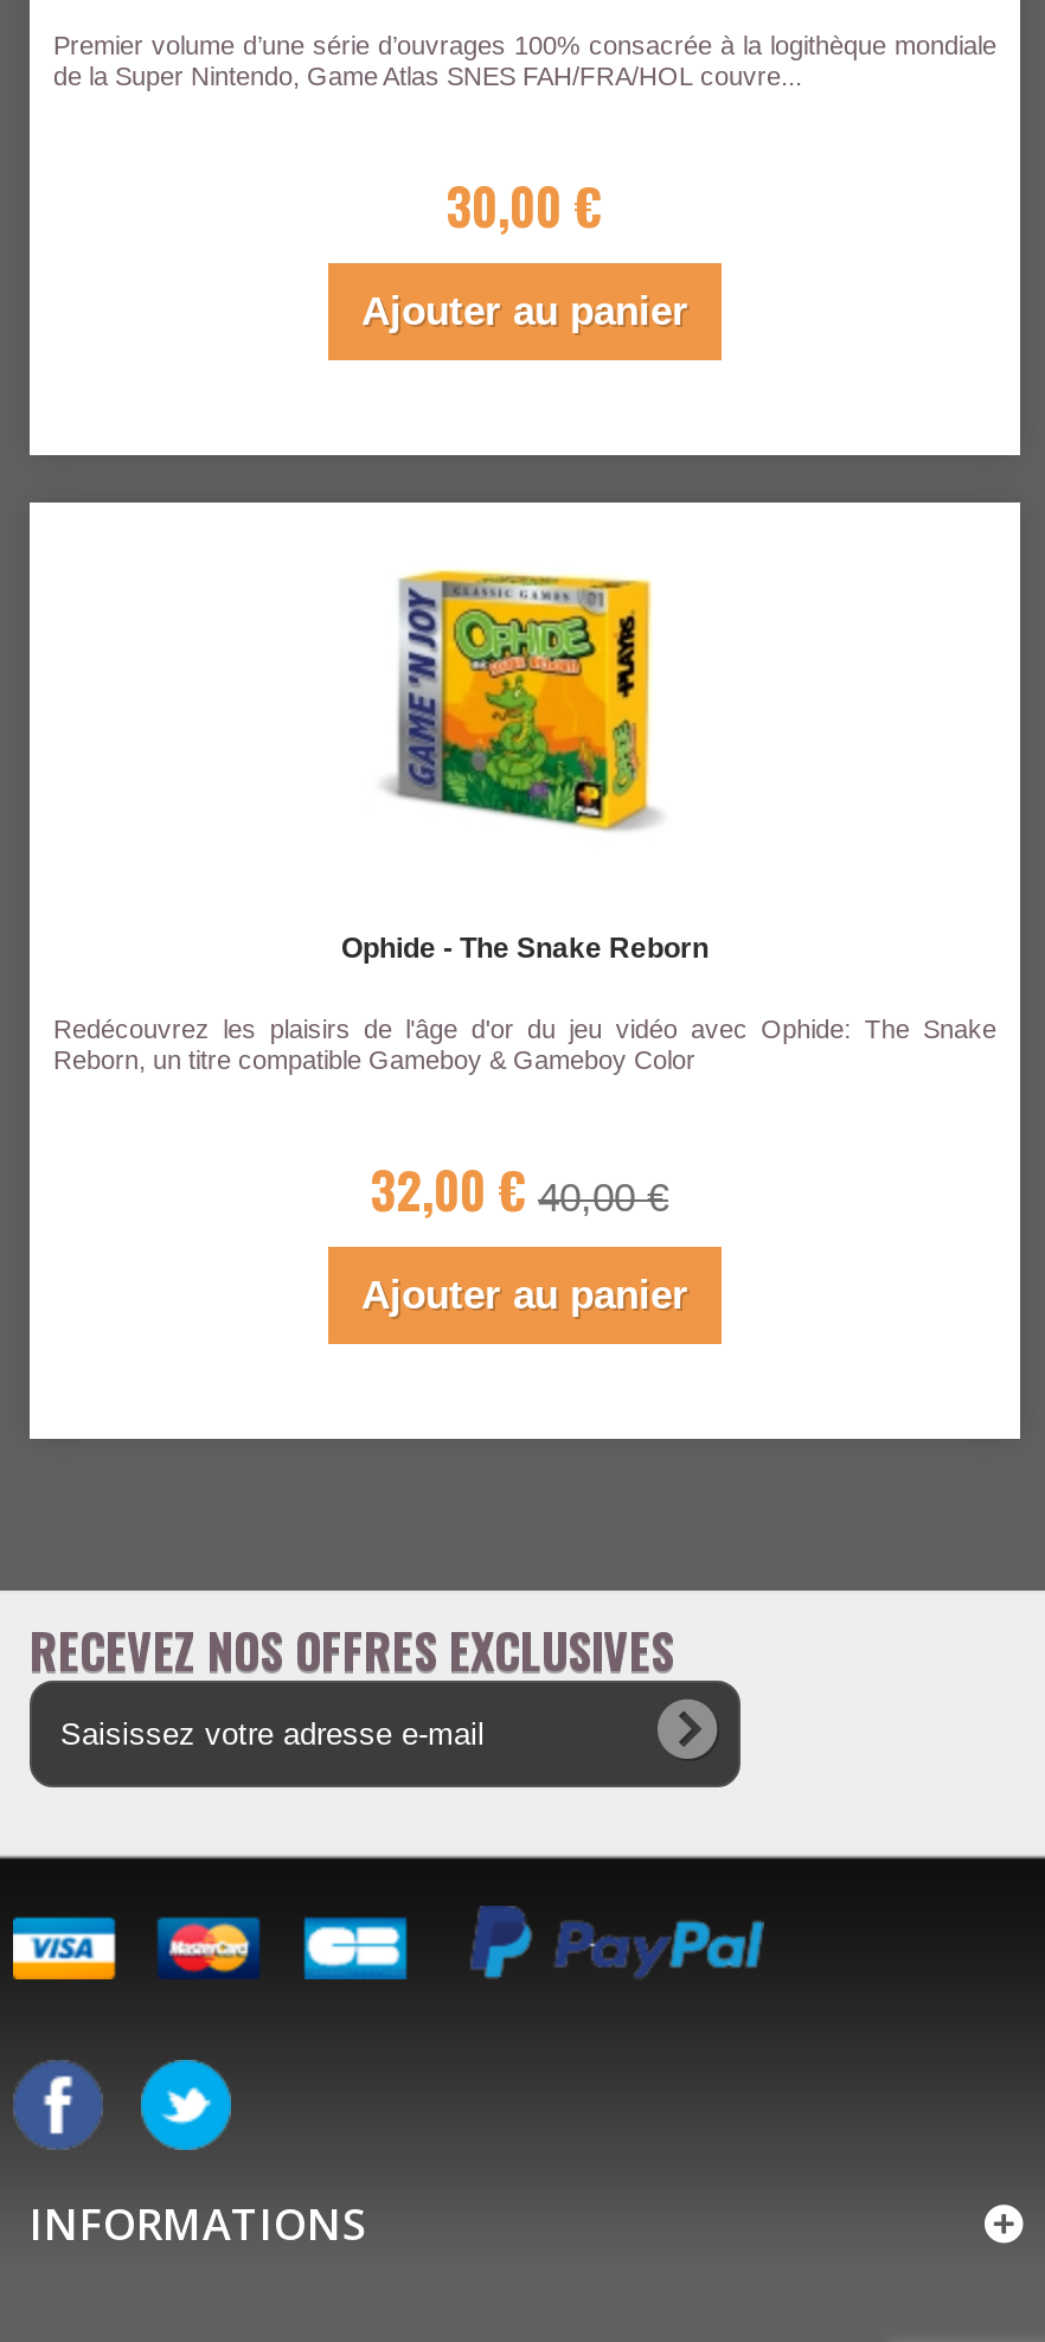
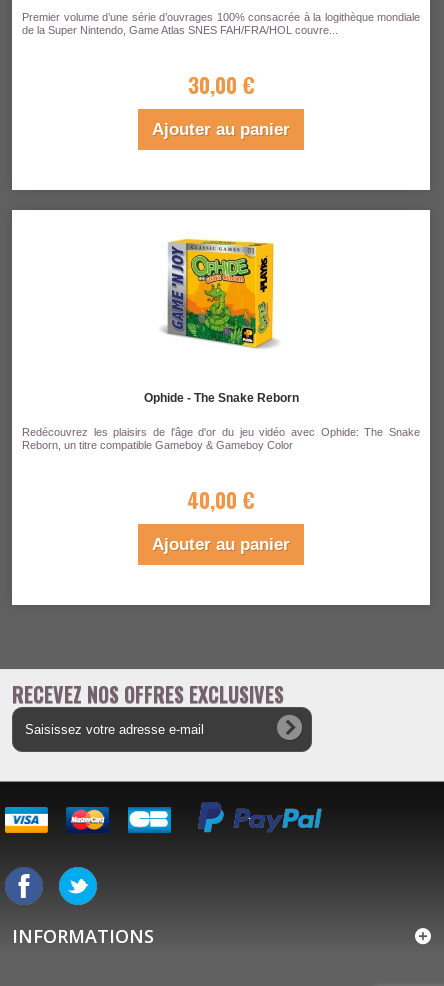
- 32,00 € 40,00 €
+ 40,00 €
